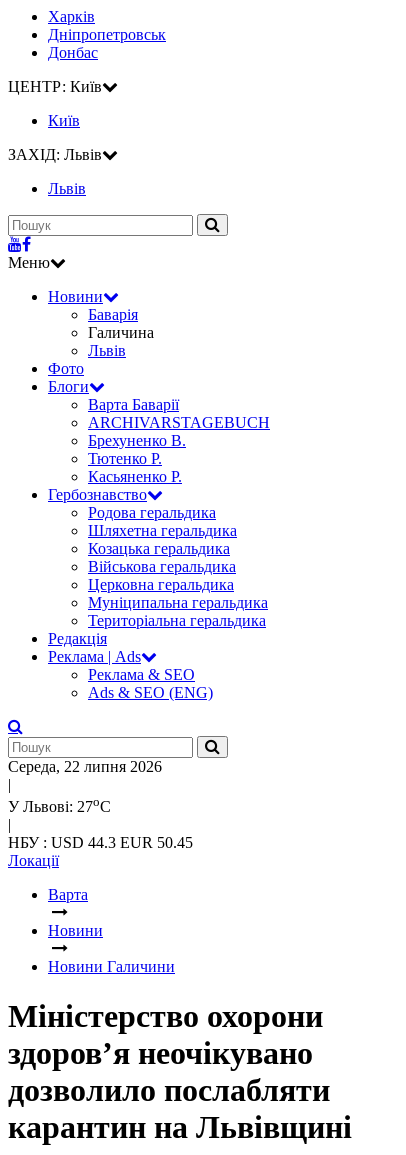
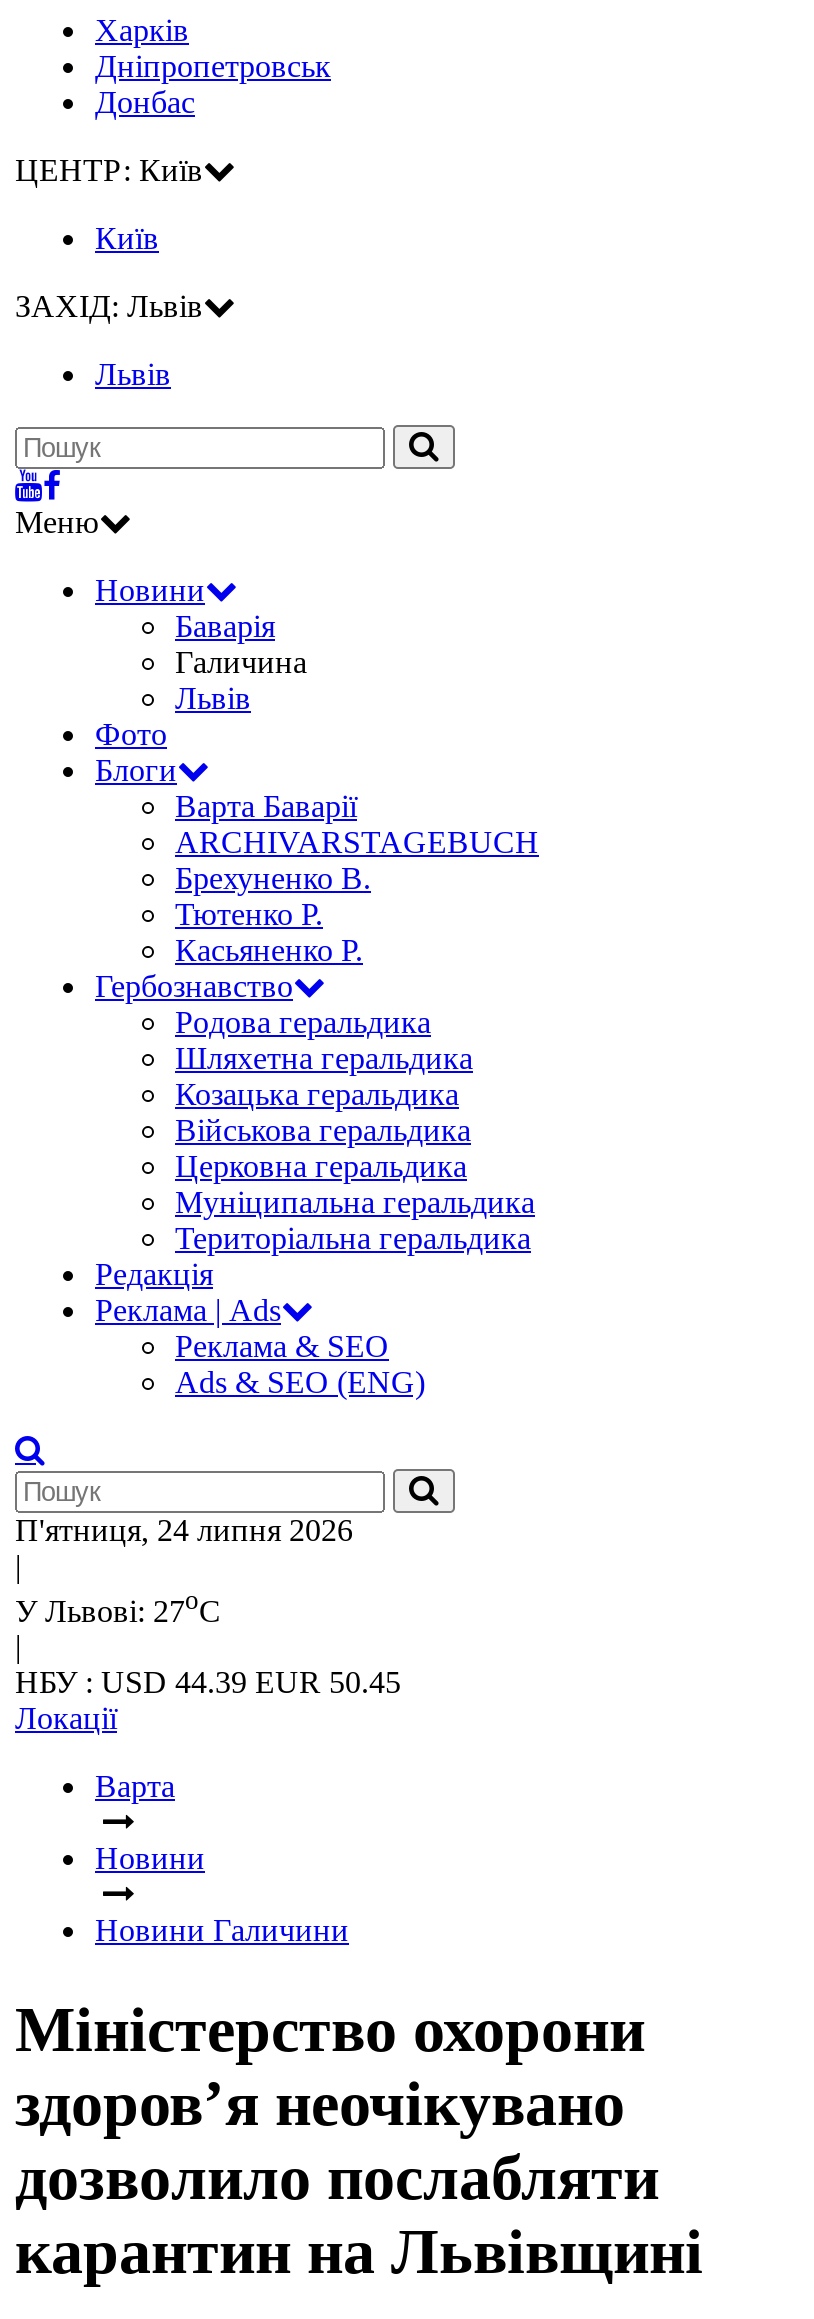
- Середа, 22 липня 2026
+ П'ятниця, 24 липня 2026

- НБУ : USD 44.3 EUR 50.45
+ НБУ : USD 44.39 EUR 50.45
